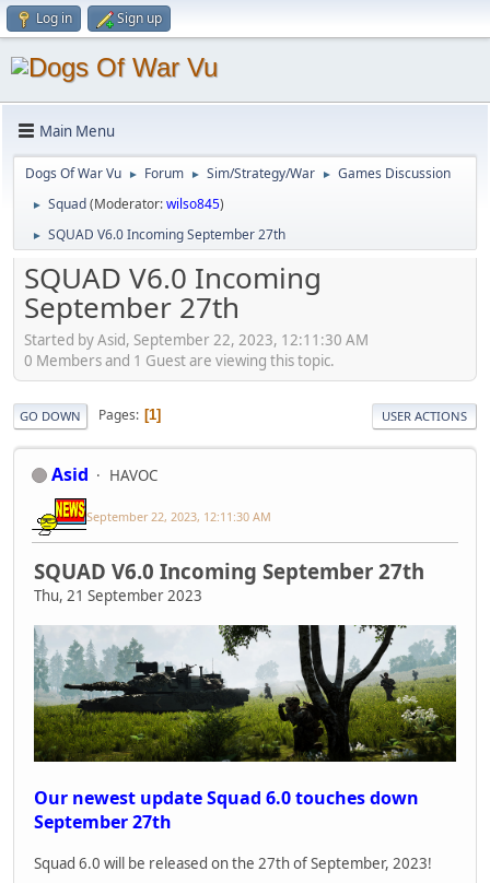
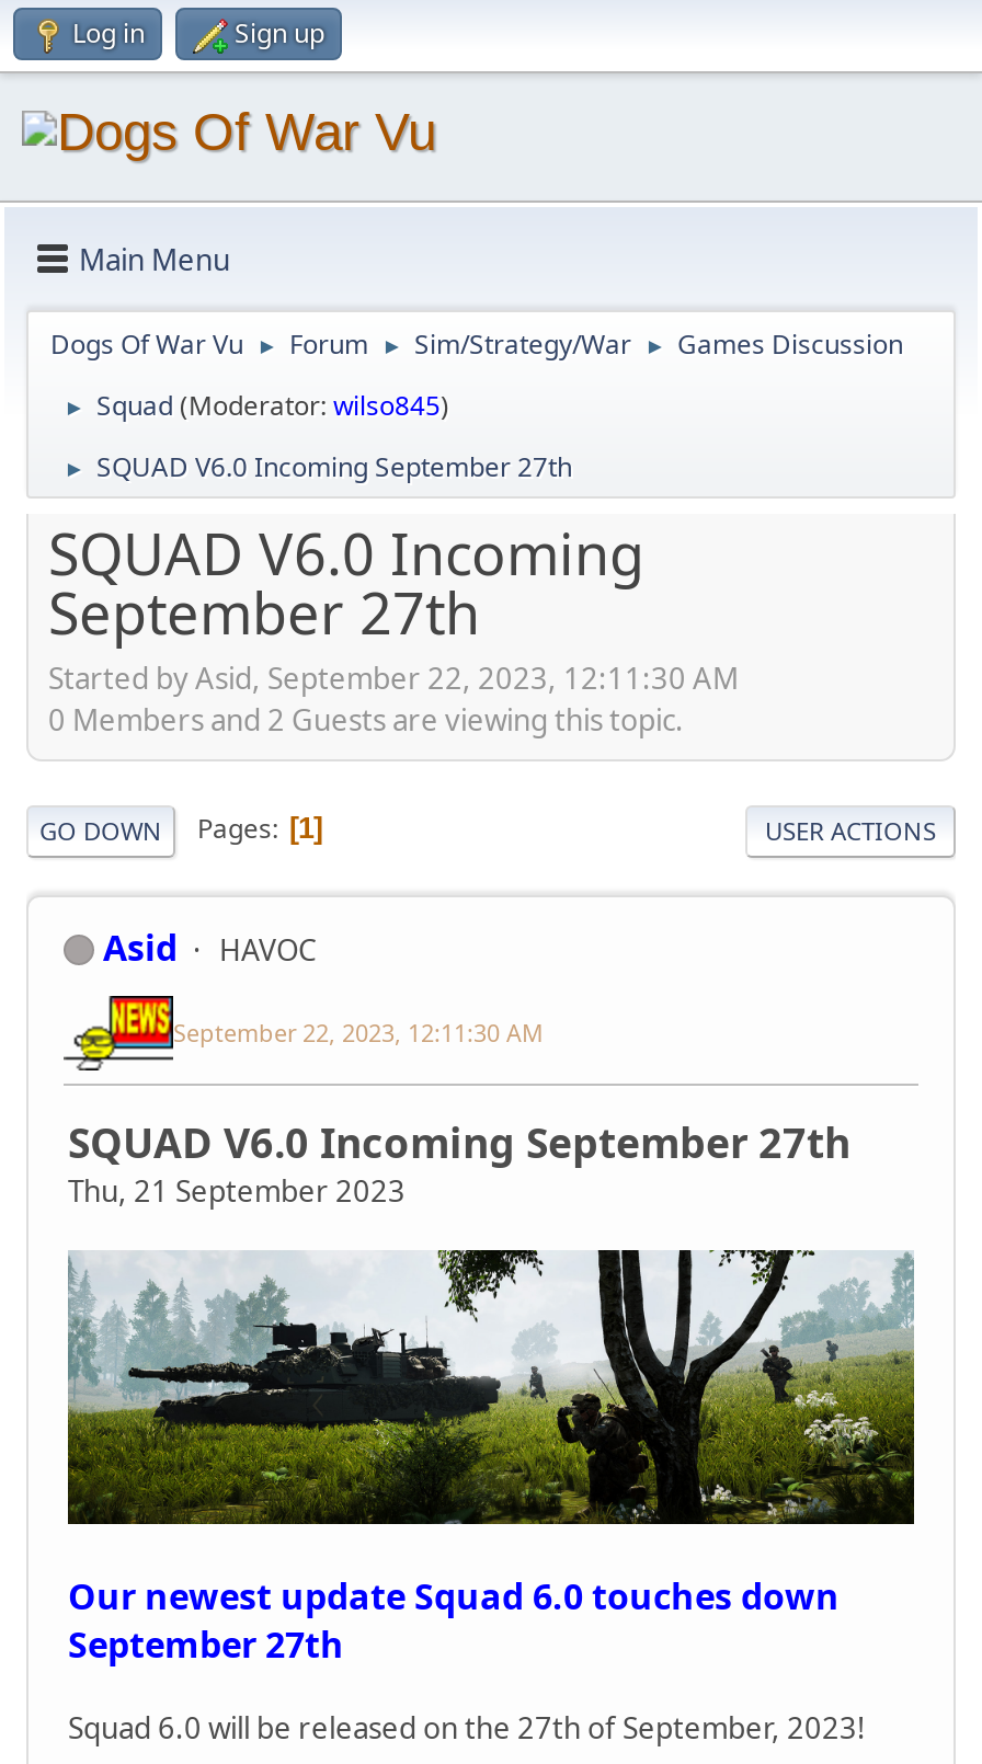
- 0 Members and 1 Guest are viewing this topic.
+ 0 Members and 2 Guests are viewing this topic.
